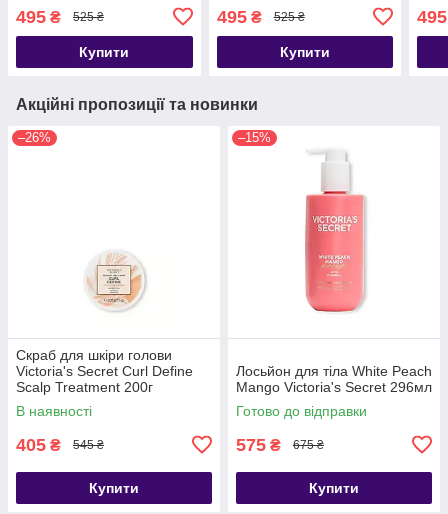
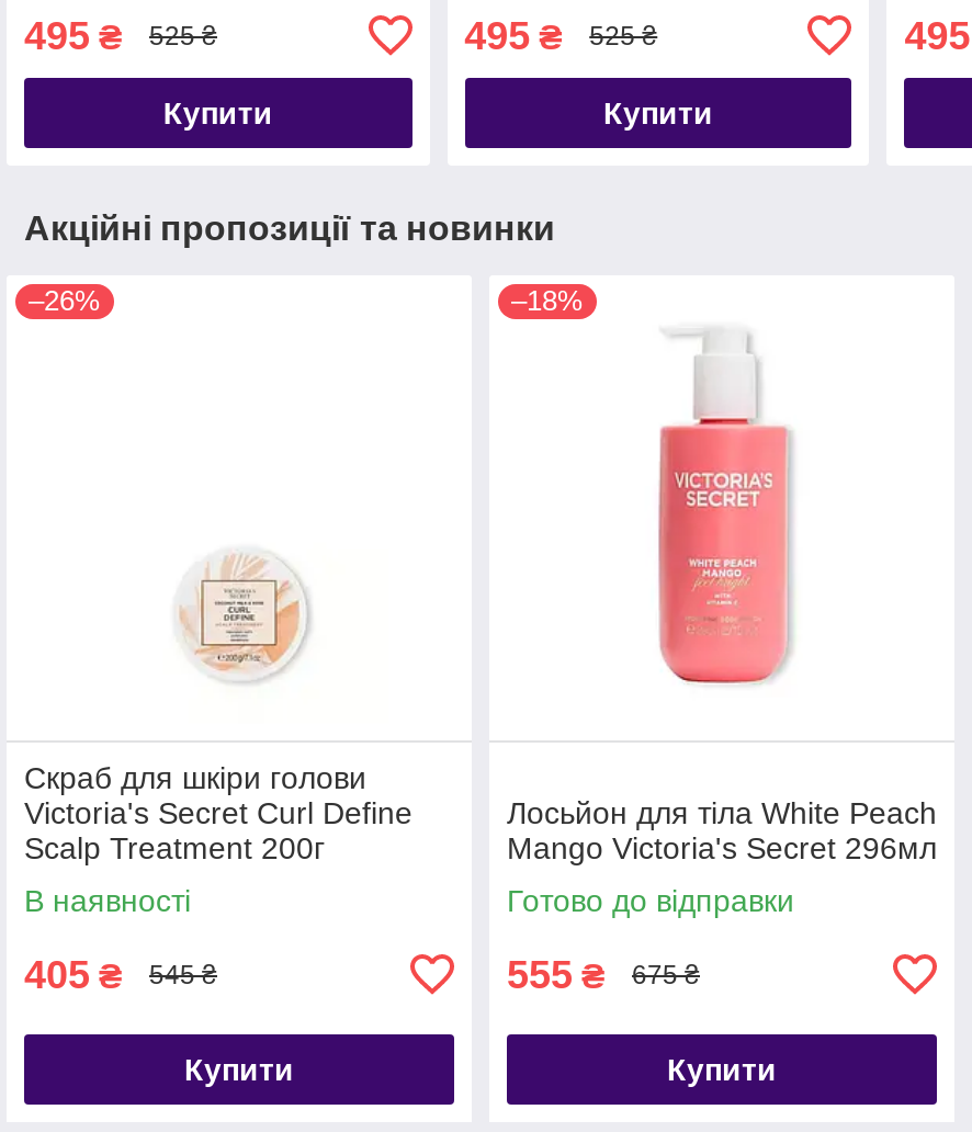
- –15%
+ –18%

- 575 ₴ 675 ₴
+ 555 ₴ 675 ₴
